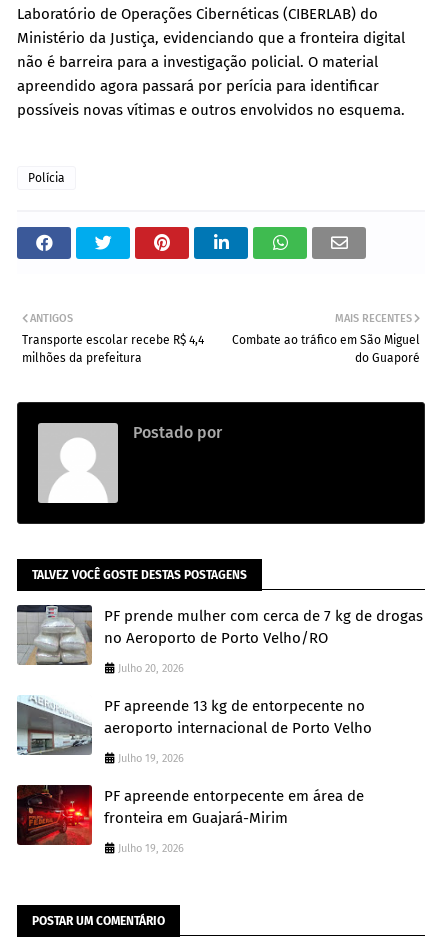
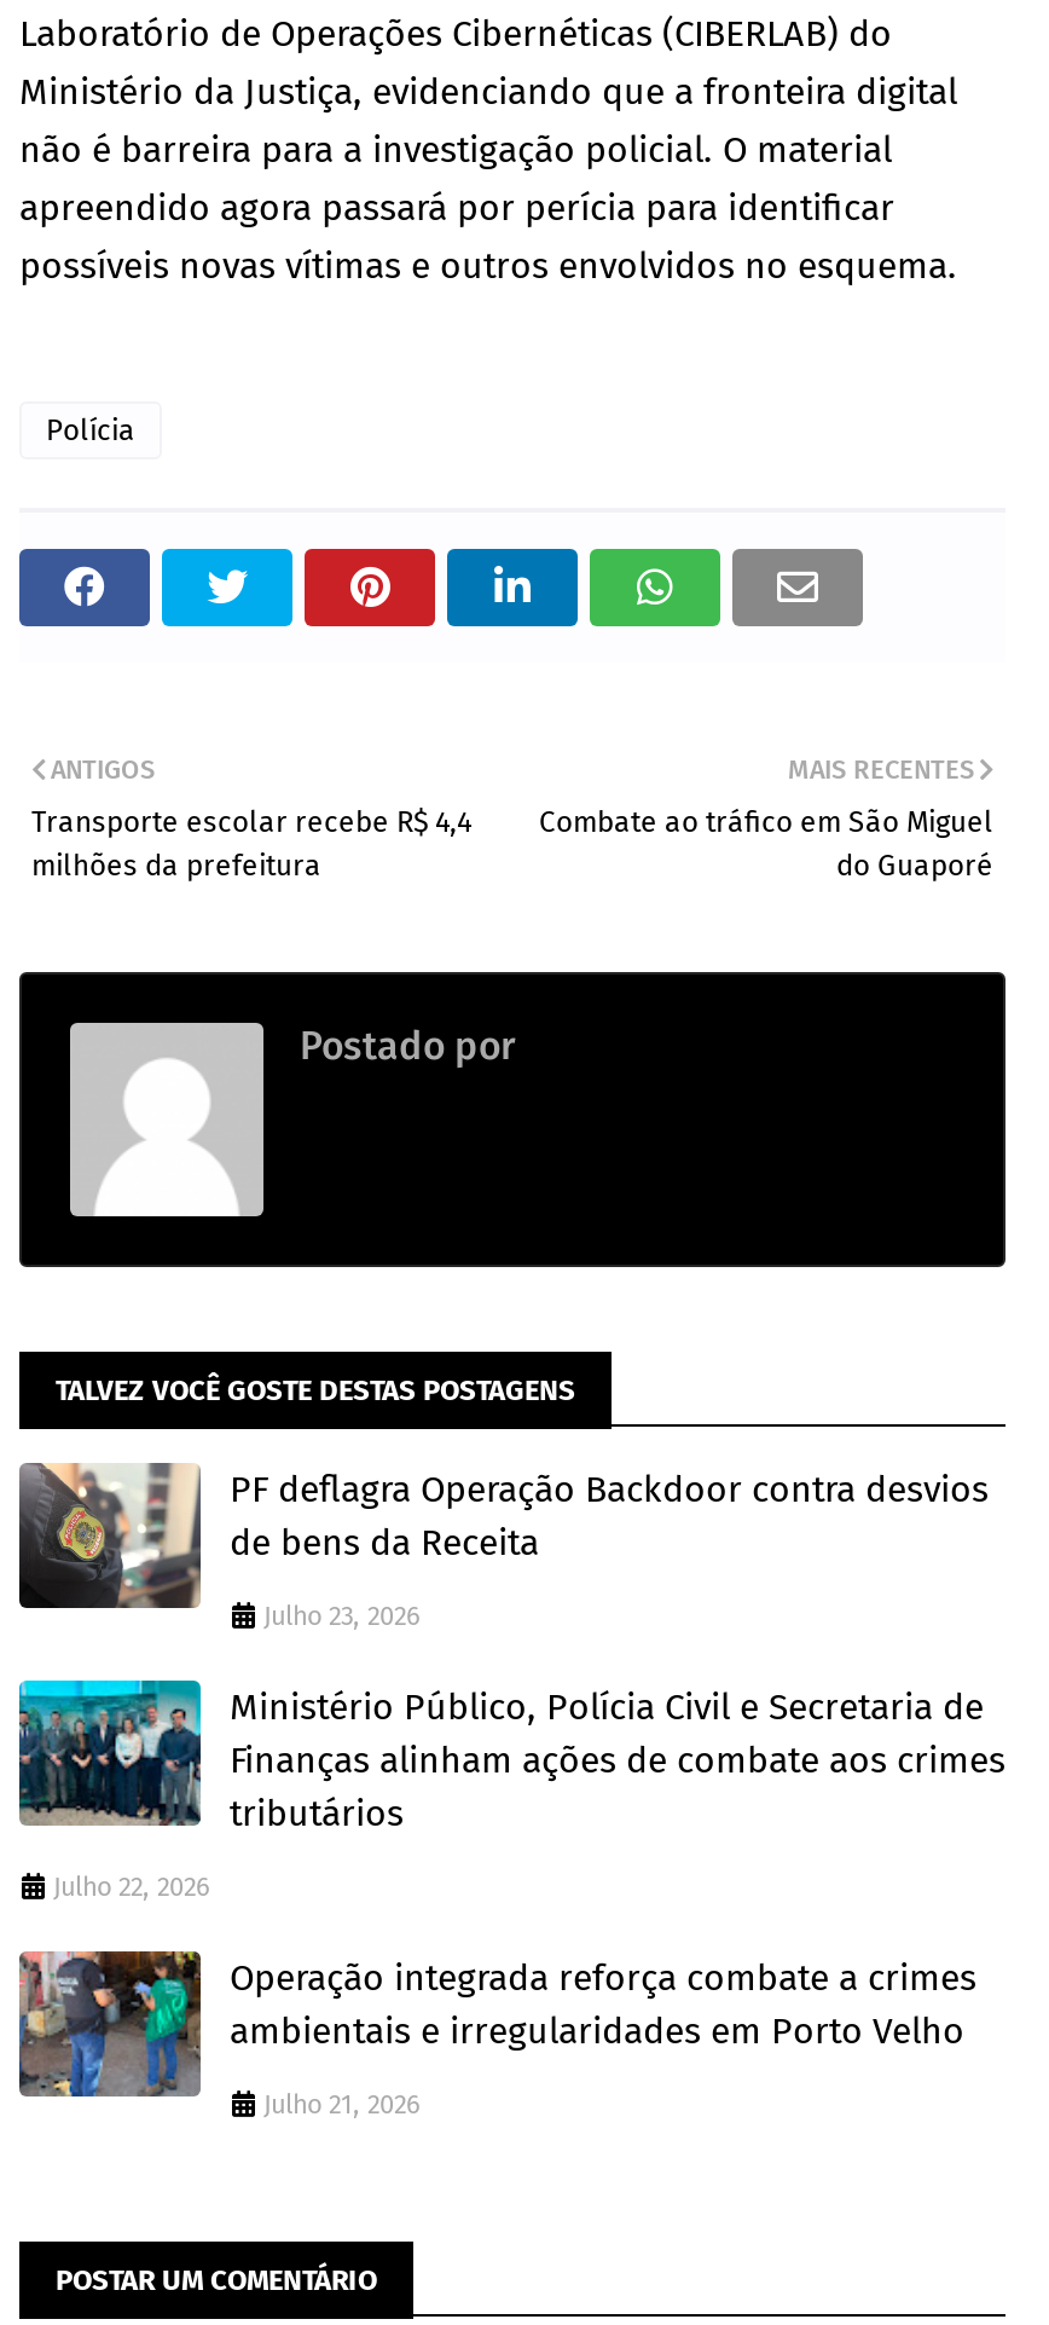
- [image]
- PF prende mulher com cerca de 7 kg de drogas
- no Aeroporto de Porto Velho/RO
+ [image]
+ PF deflagra Operação Backdoor contra desvios
+ de bens da Receita

- Julho 20, 2026
+ Julho 23, 2026

- [image]
- PF apreende 13 kg de entorpecente no
- aeroporto internacional de Porto Velho
+ [image]
+ Ministério Público, Polícia Civil e Secretaria de
+ Finanças alinham ações de combate aos crimes
+ tributários

- Julho 19, 2026
+ Julho 22, 2026

- [image]
- PF apreende entorpecente em área de
- fronteira em Guajará-Mirim
+ [image]
+ Operação integrada reforça combate a crimes
+ ambientais e irregularidades em Porto Velho

- Julho 19, 2026
+ Julho 21, 2026
